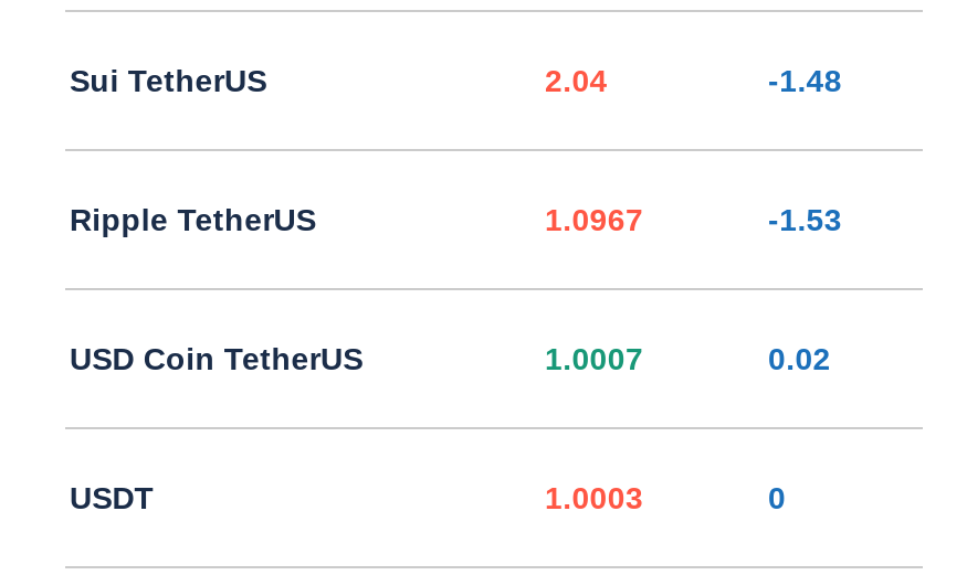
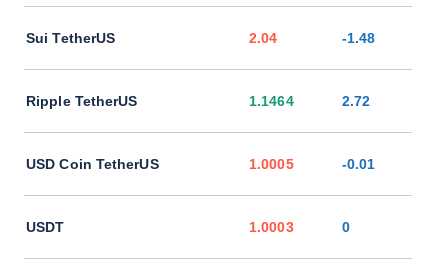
- 1.0967
+ 1.1464

- -1.53
+ 2.72

- 1.0007
+ 1.0005

- 0.02
+ -0.01
